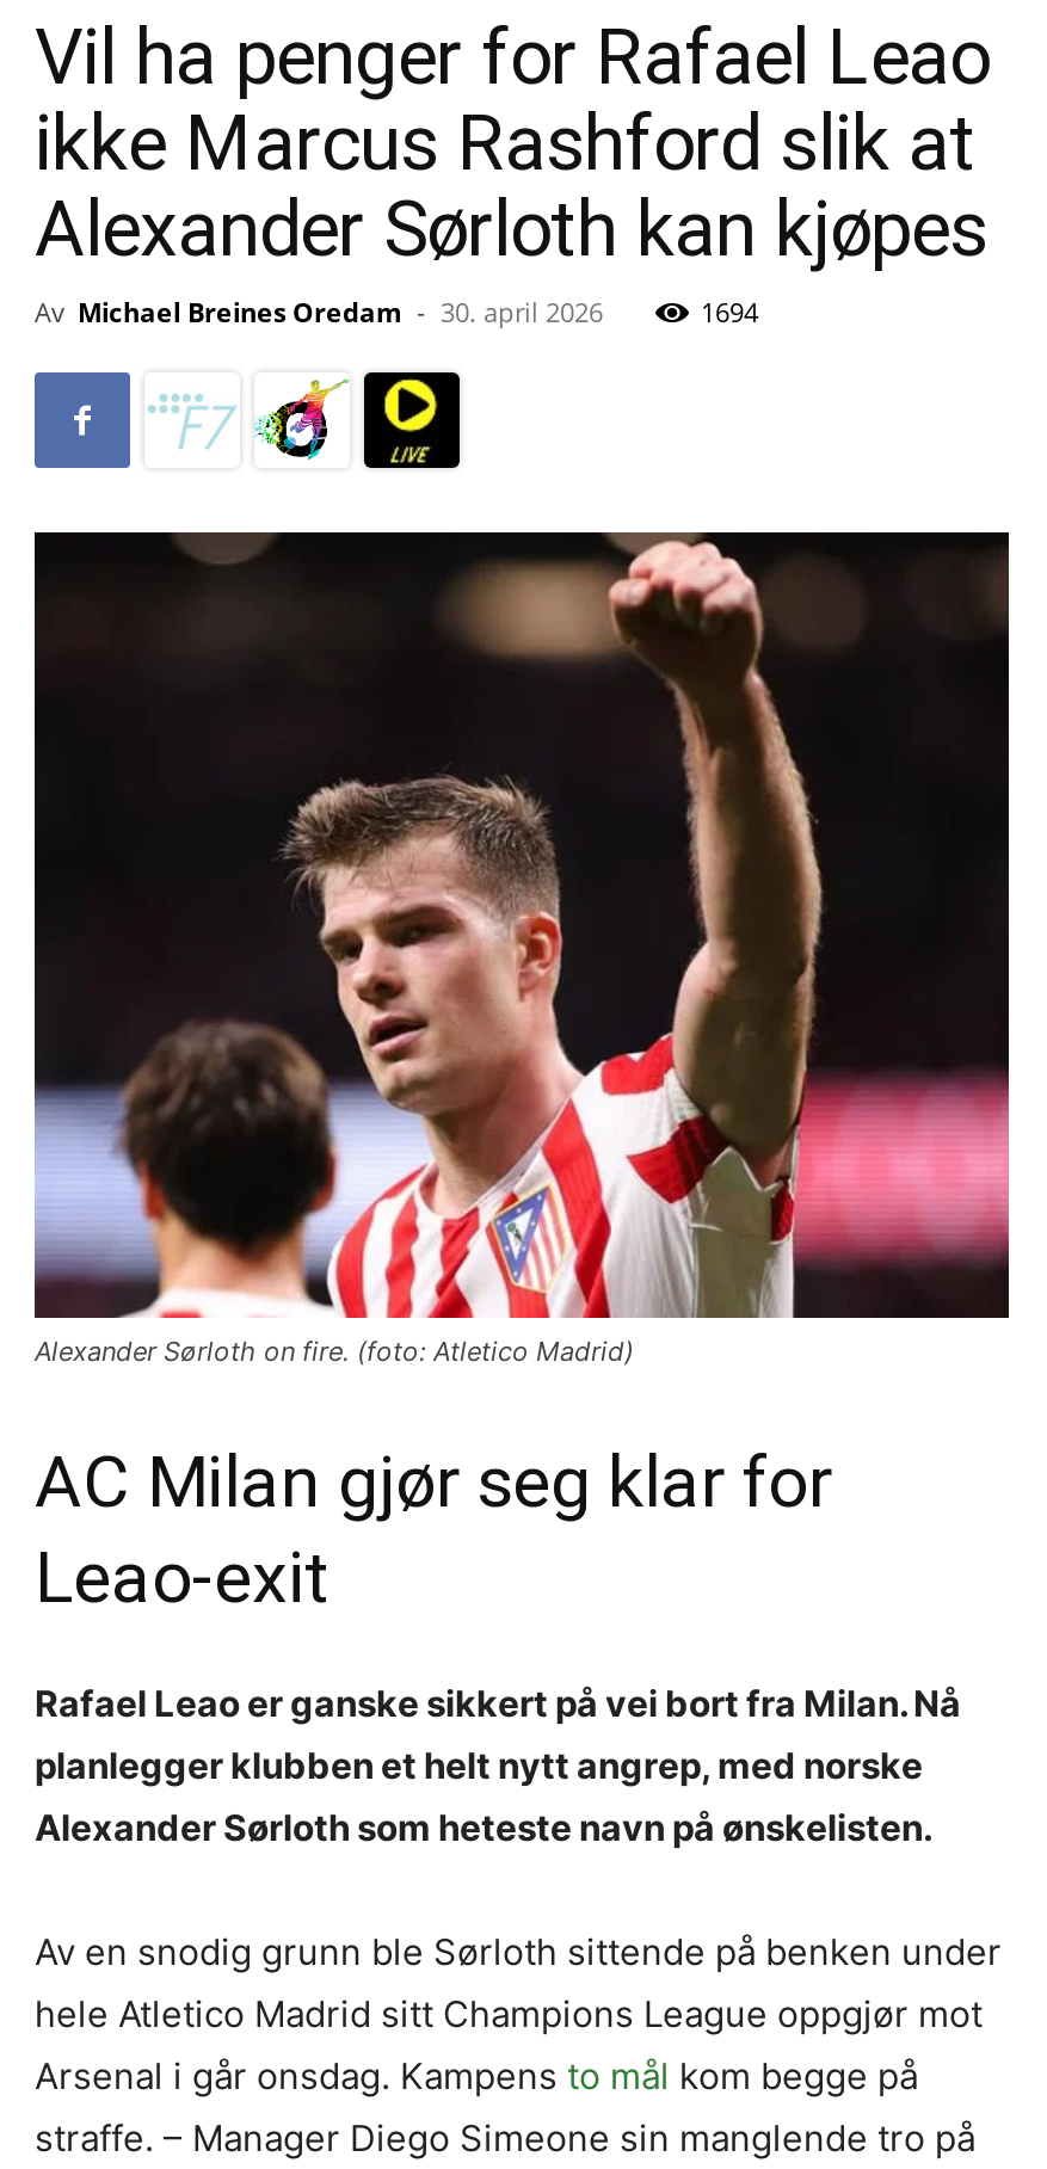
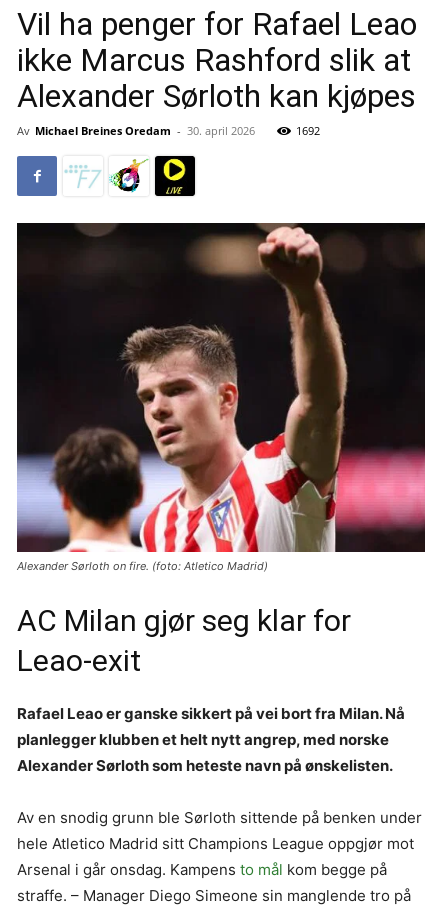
- 1694
+ 1692
